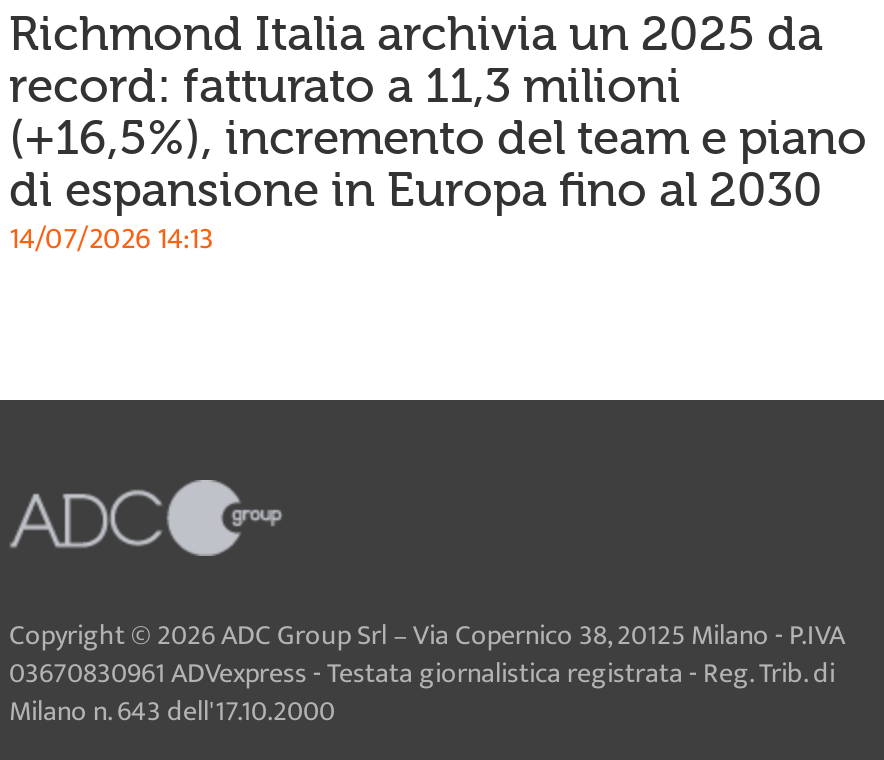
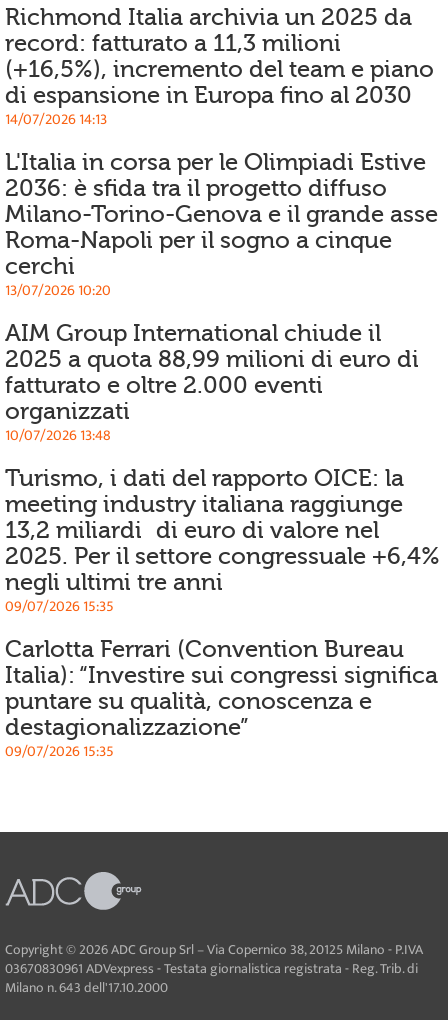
+ L'Italia in corsa per le Olimpiadi Estive
+ 2036: è sfida tra il progetto diffuso
+ Milano-Torino-Genova e il grande asse
+ Roma-Napoli per il sogno a cinque
+ cerchi
+ 13/07/2026 10:20
+ AIM Group International chiude il
+ 2025 a quota 88,99 milioni di euro di
+ fatturato e oltre 2.000 eventi
+ organizzati
+ 10/07/2026 13:48
+ Turismo, i dati del rapporto OICE: la
+ meeting industry italiana raggiunge
+ 13,2 miliardi di euro di valore nel
+ 2025. Per il settore congressuale +6,4%
+ negli ultimi tre anni
+ 09/07/2026 15:35
+ Carlotta Ferrari (Convention Bureau
+ Italia): “Investire sui congressi significa
+ puntare su qualità, conoscenza e
+ destagionalizzazione”
+ 09/07/2026 15:35
